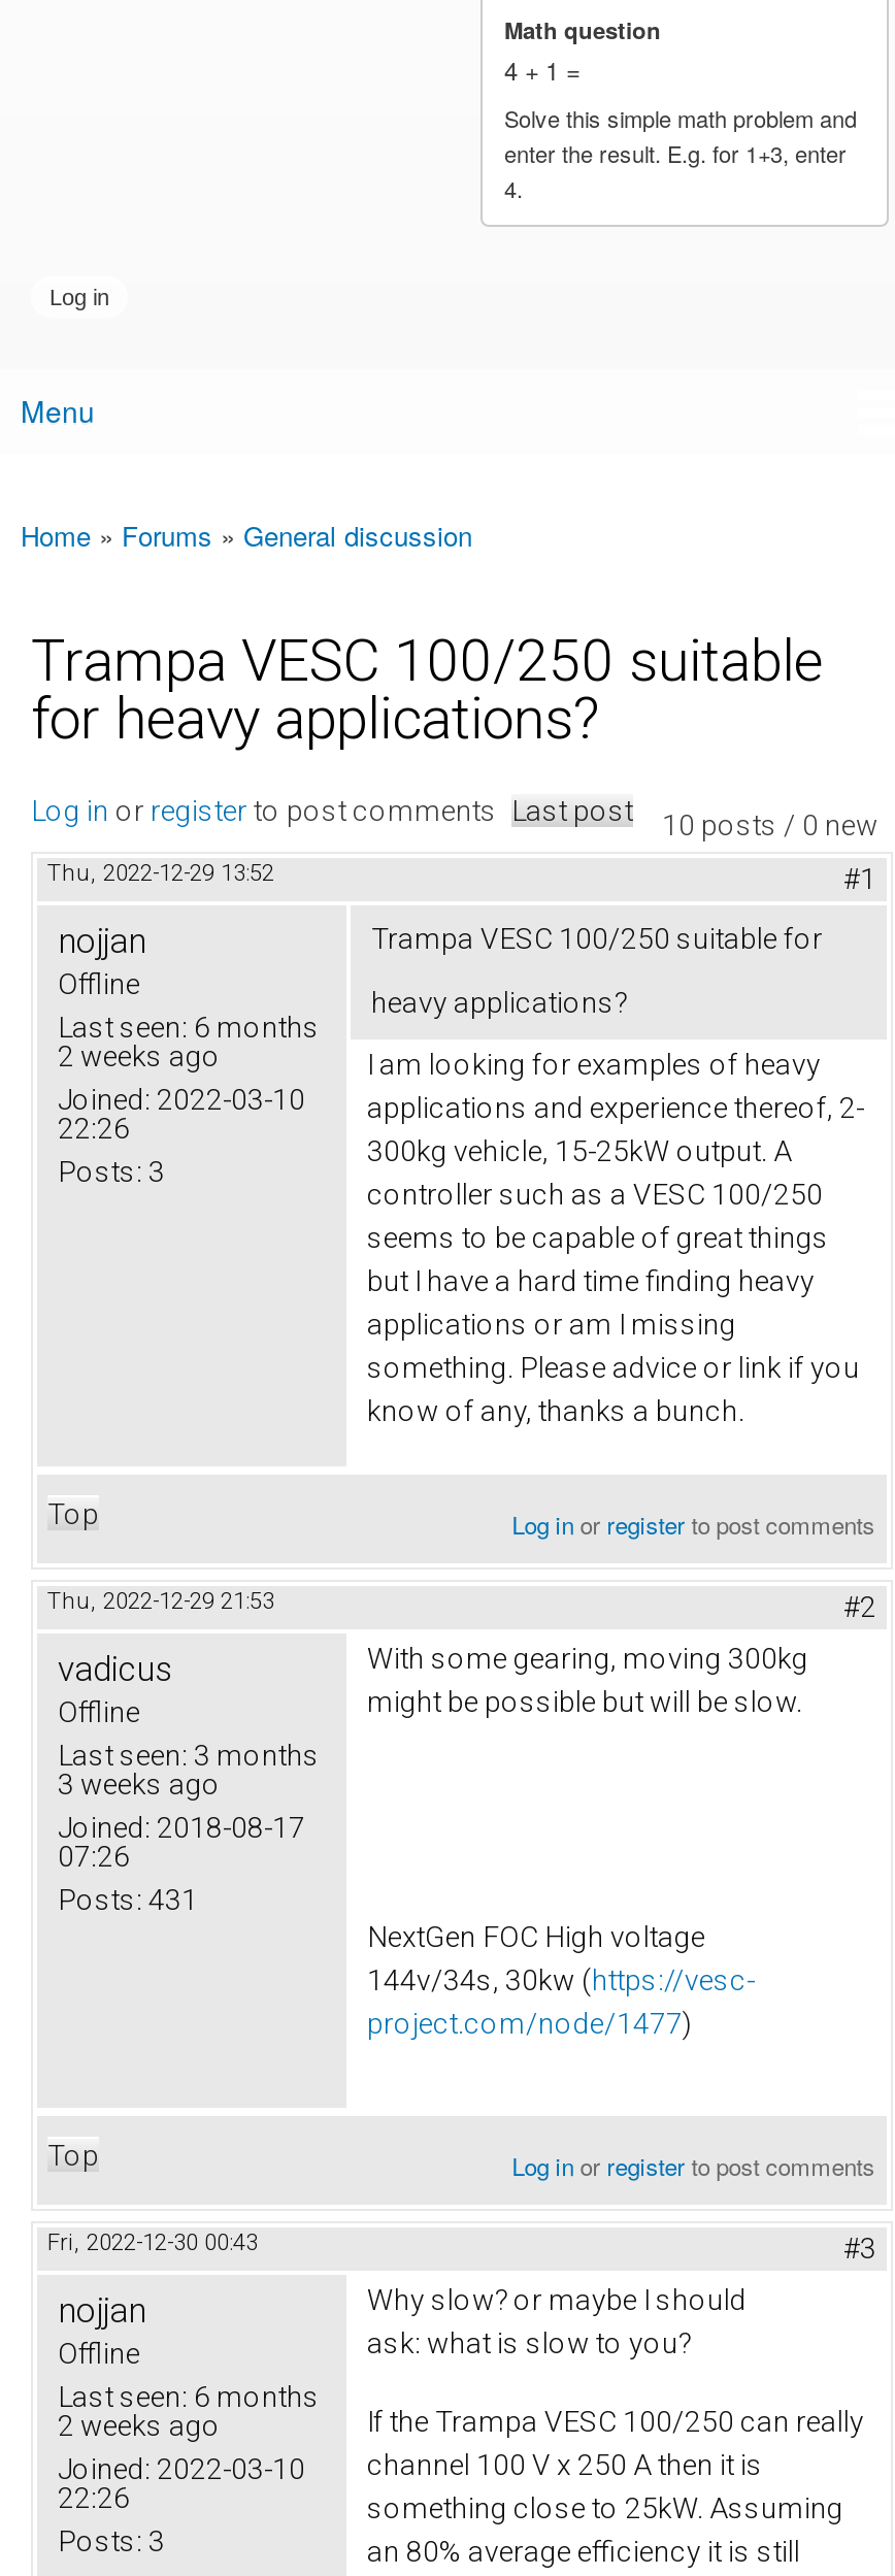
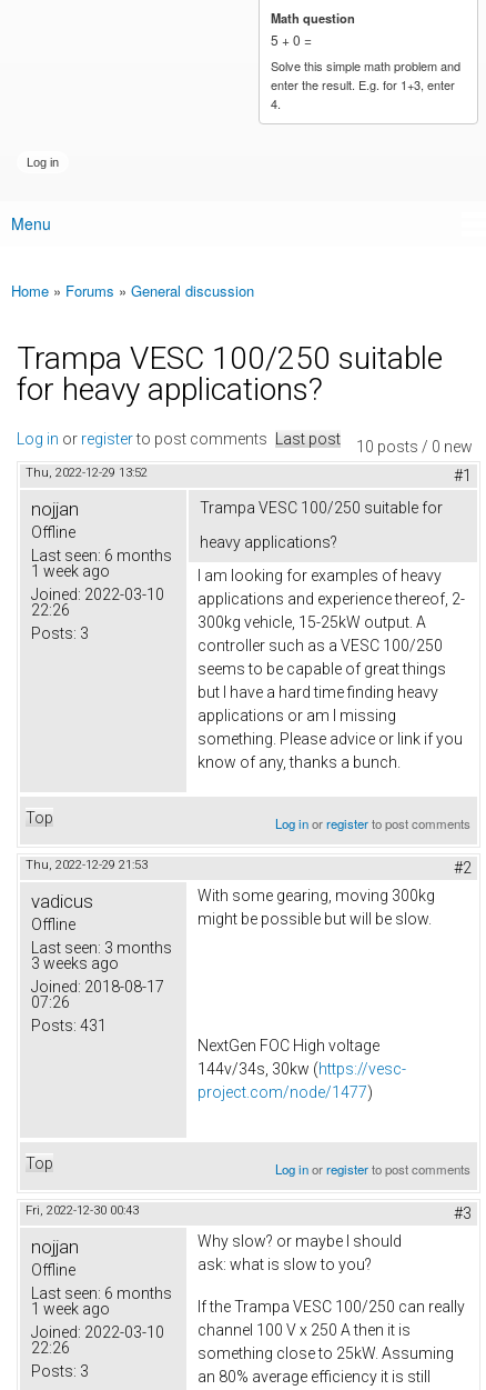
- 4 + 1 =
+ 5 + 0 =

- 2 weeks ago
+ 1 week ago

- 2 weeks ago
+ 1 week ago
